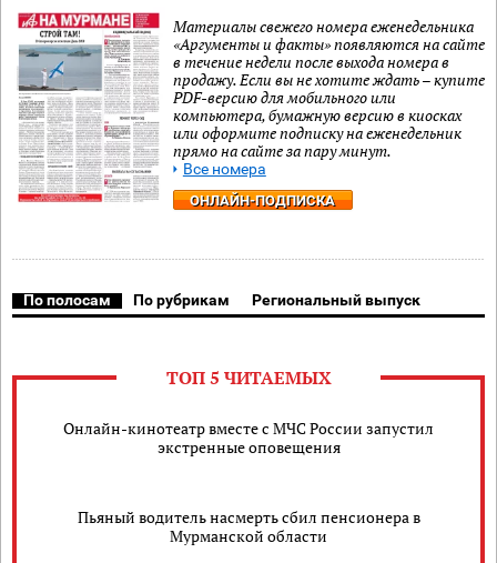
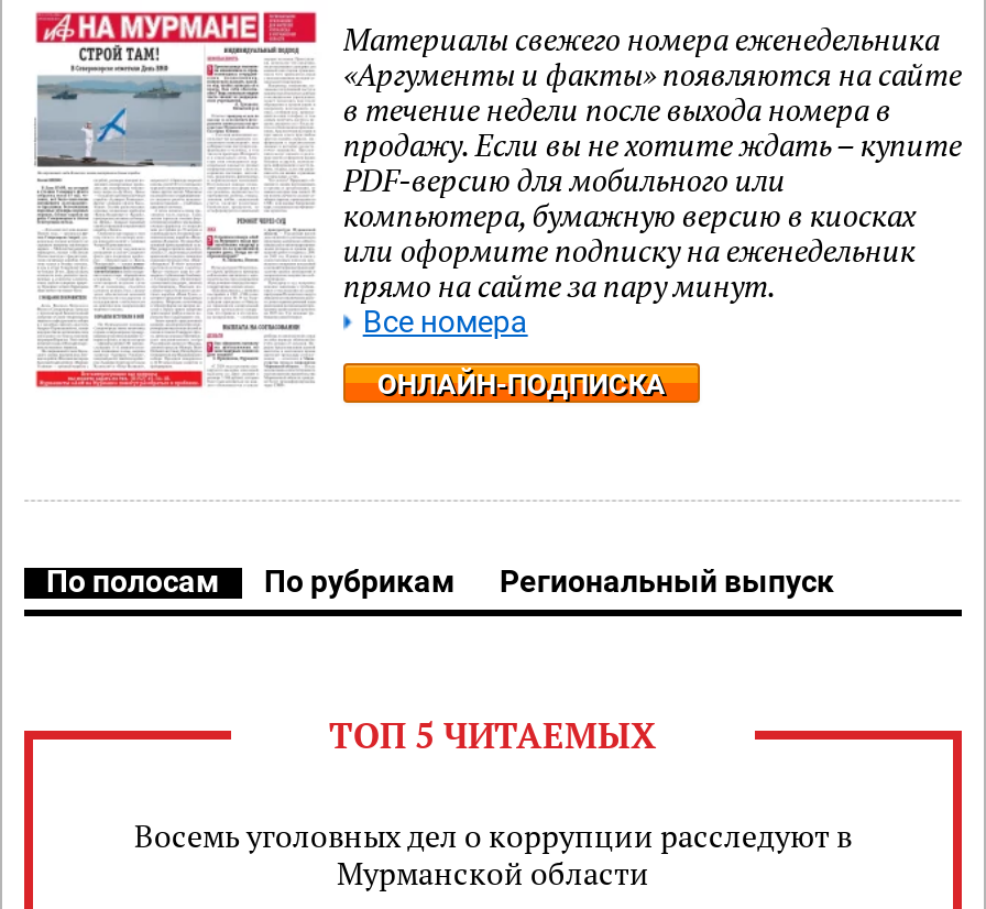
- Онлайн-кинотеатр вместе с МЧС России запустил
- экстренные оповещения
- Пьяный водитель насмерть сбил пенсионера в
+ Восемь уголовных дел о коррупции расследуют в
